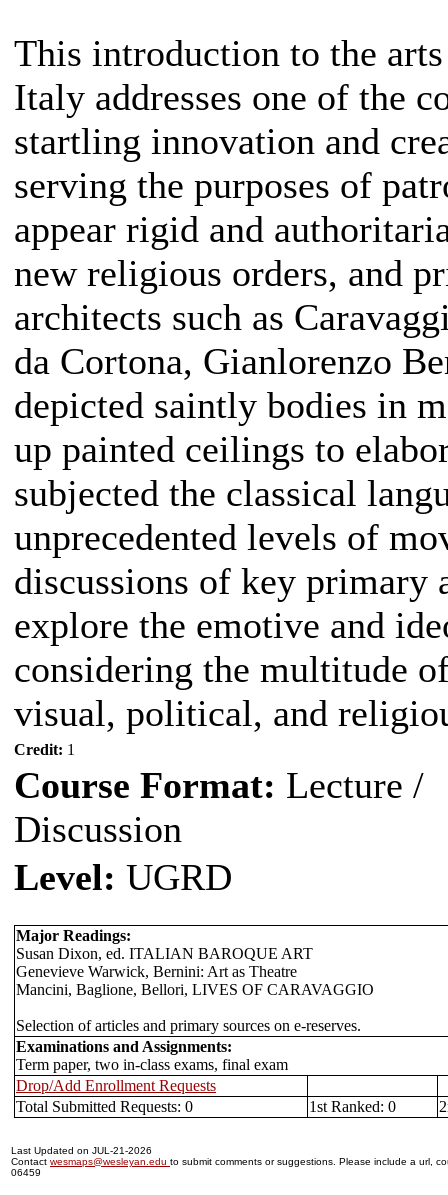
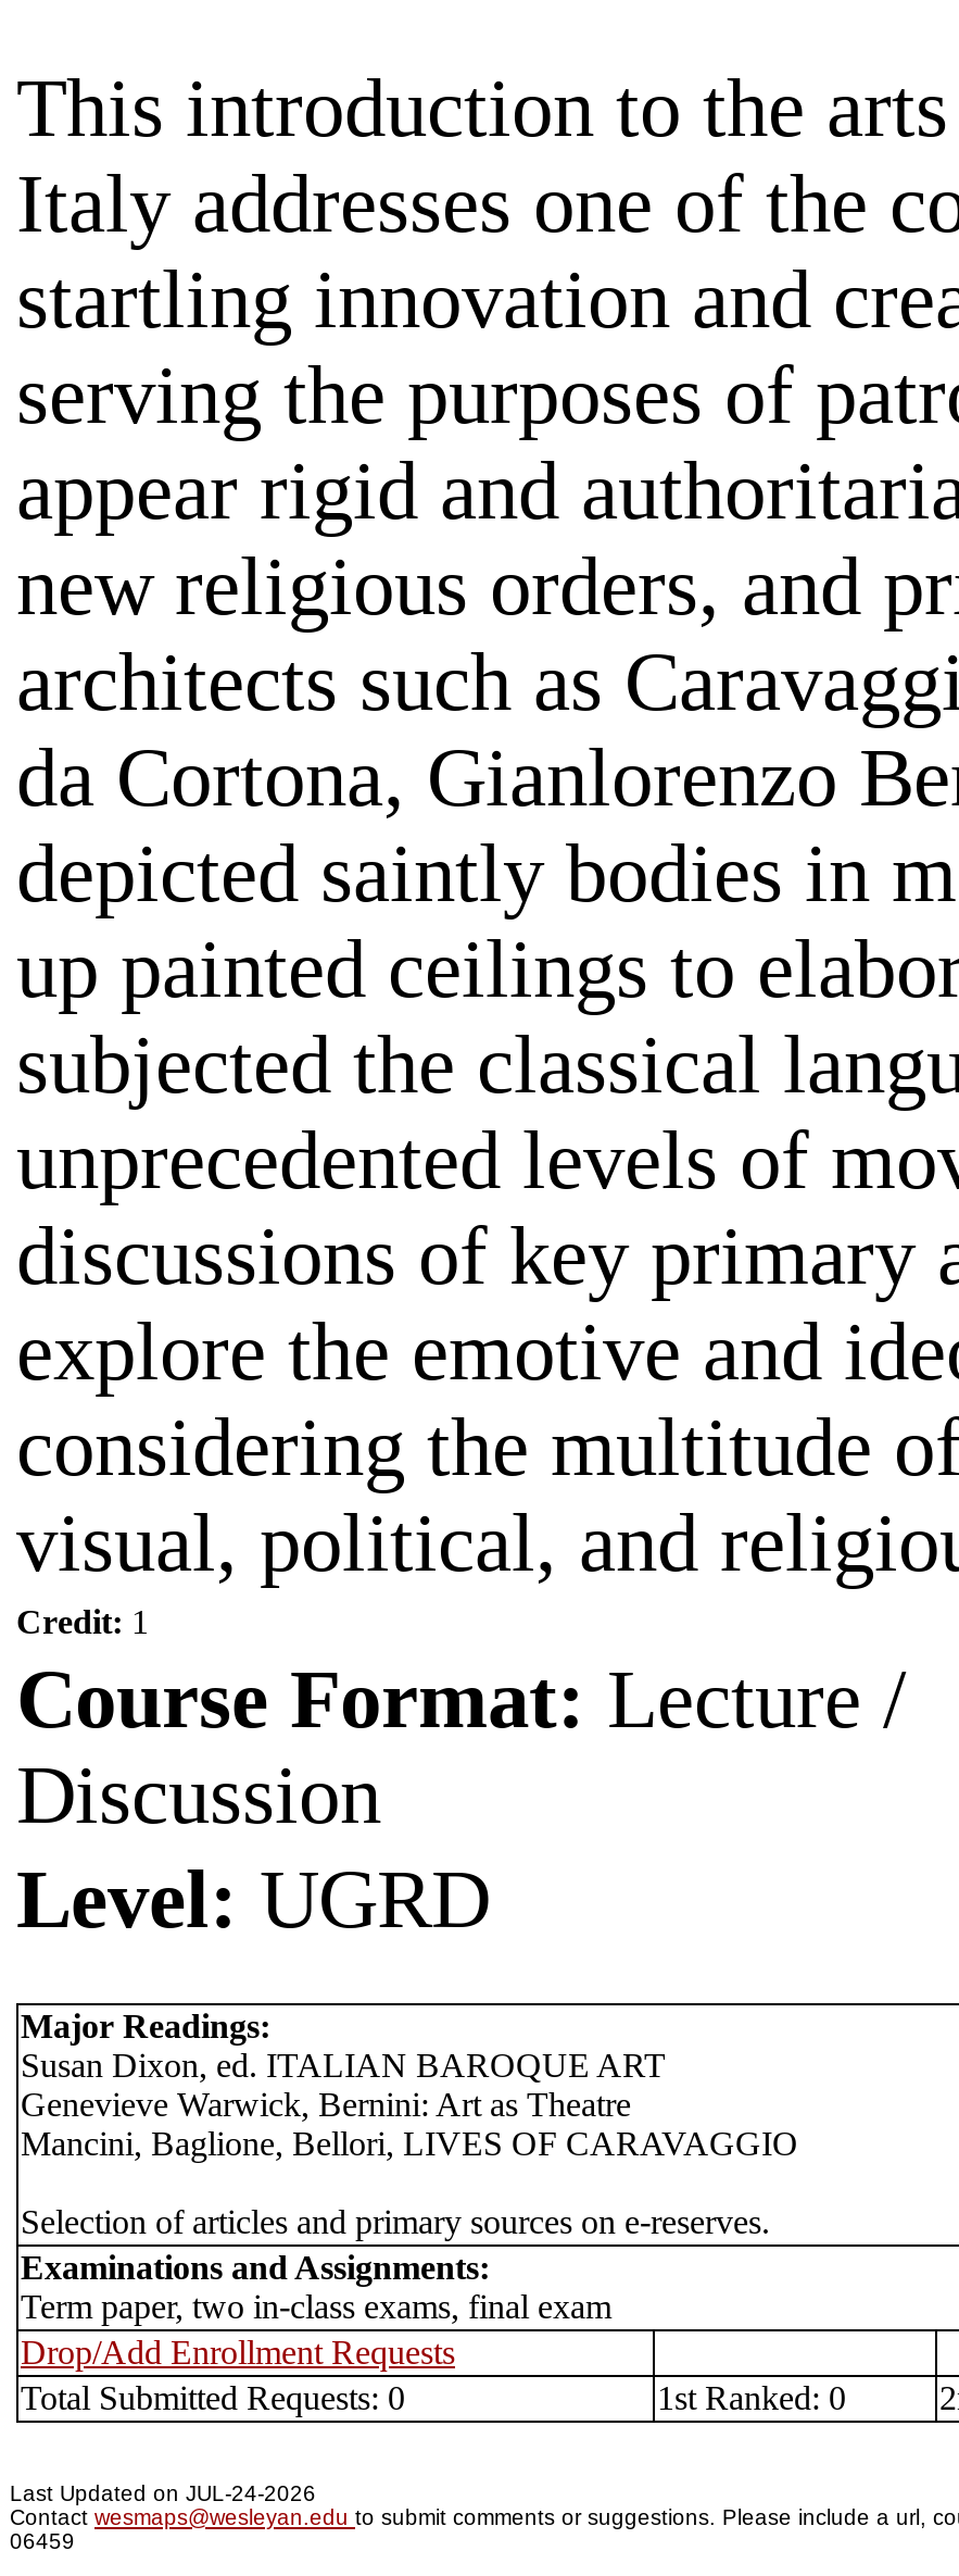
- Last Updated on JUL-21-2026
+ Last Updated on JUL-24-2026
